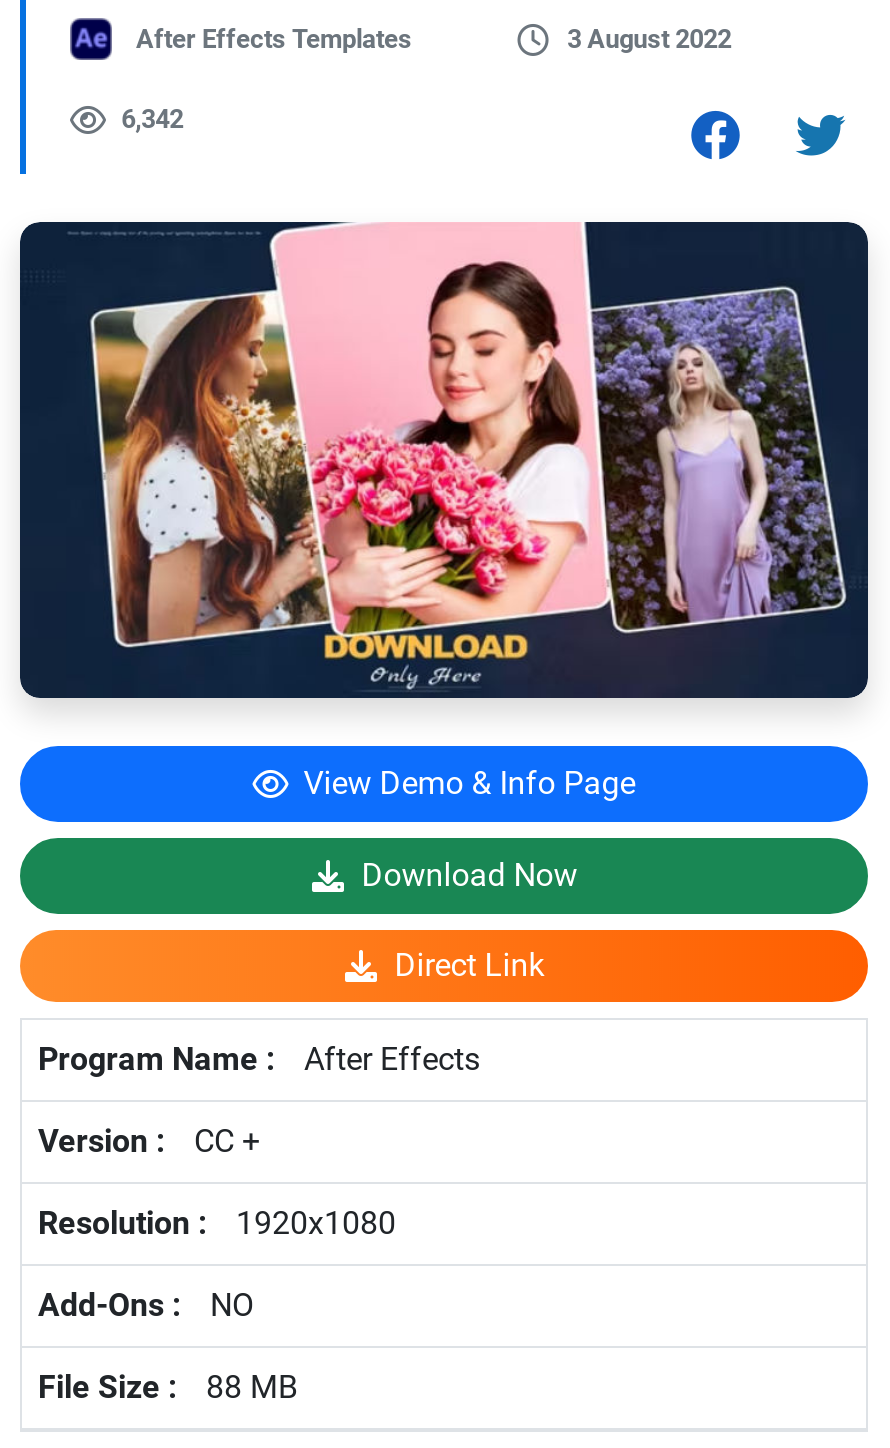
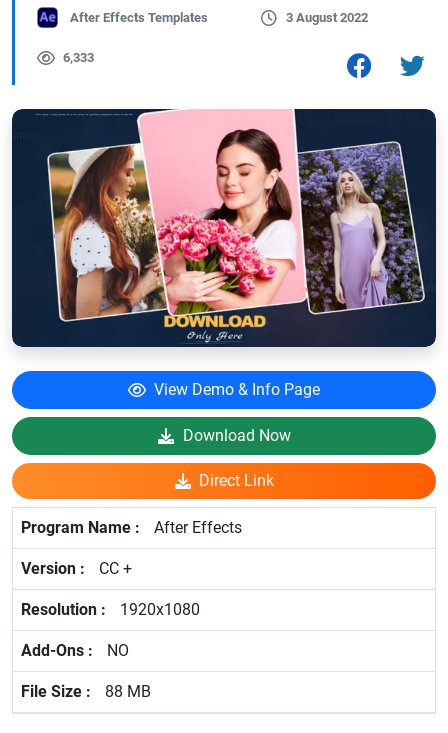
- 6,342
+ 6,333
